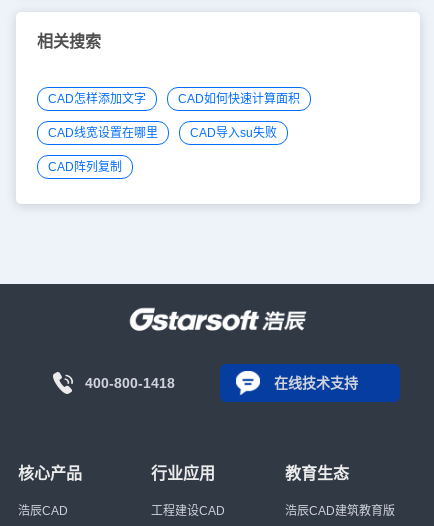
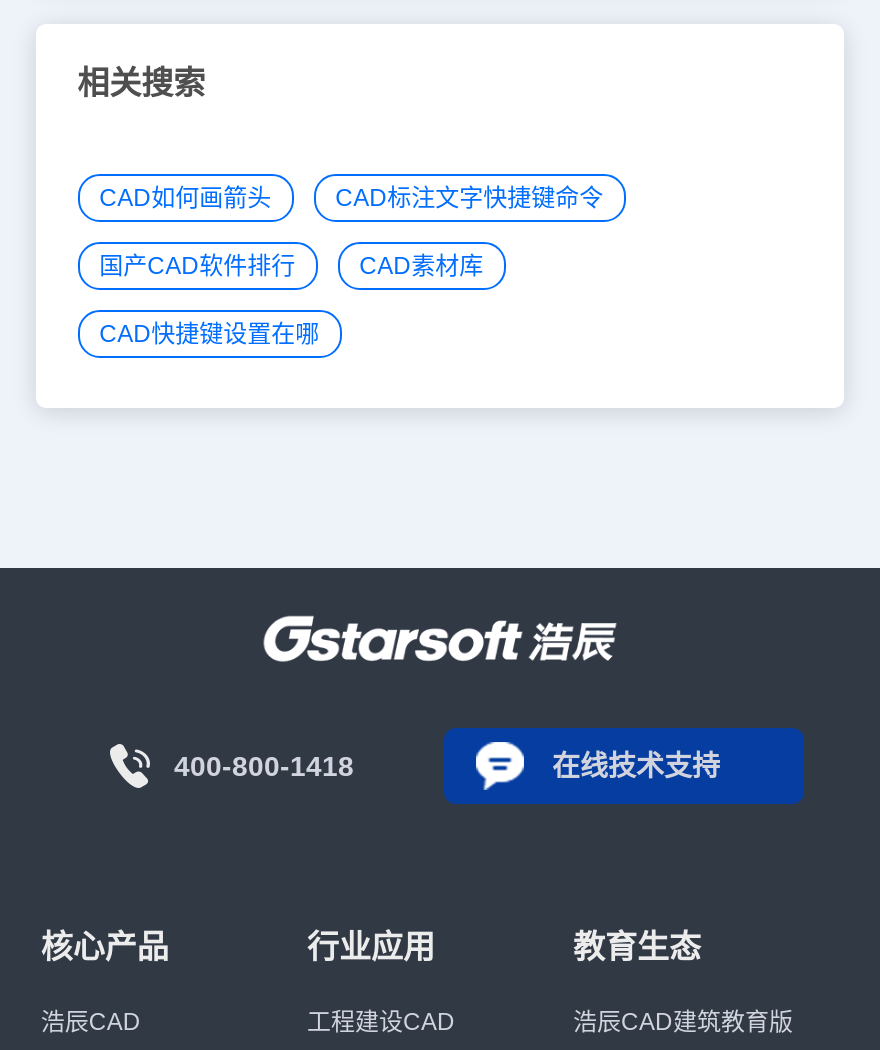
- CAD怎样添加文字
- CAD如何快速计算面积
+ CAD如何画箭头
+ CAD标注文字快捷键命令

- CAD线宽设置在哪里
- CAD导入su失败
+ 国产CAD软件排行
+ CAD素材库

- CAD阵列复制
+ CAD快捷键设置在哪
